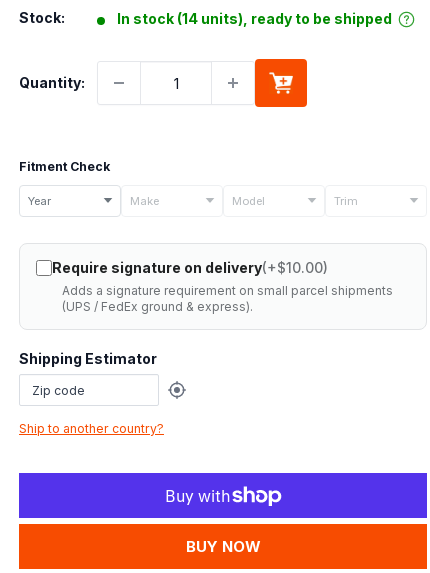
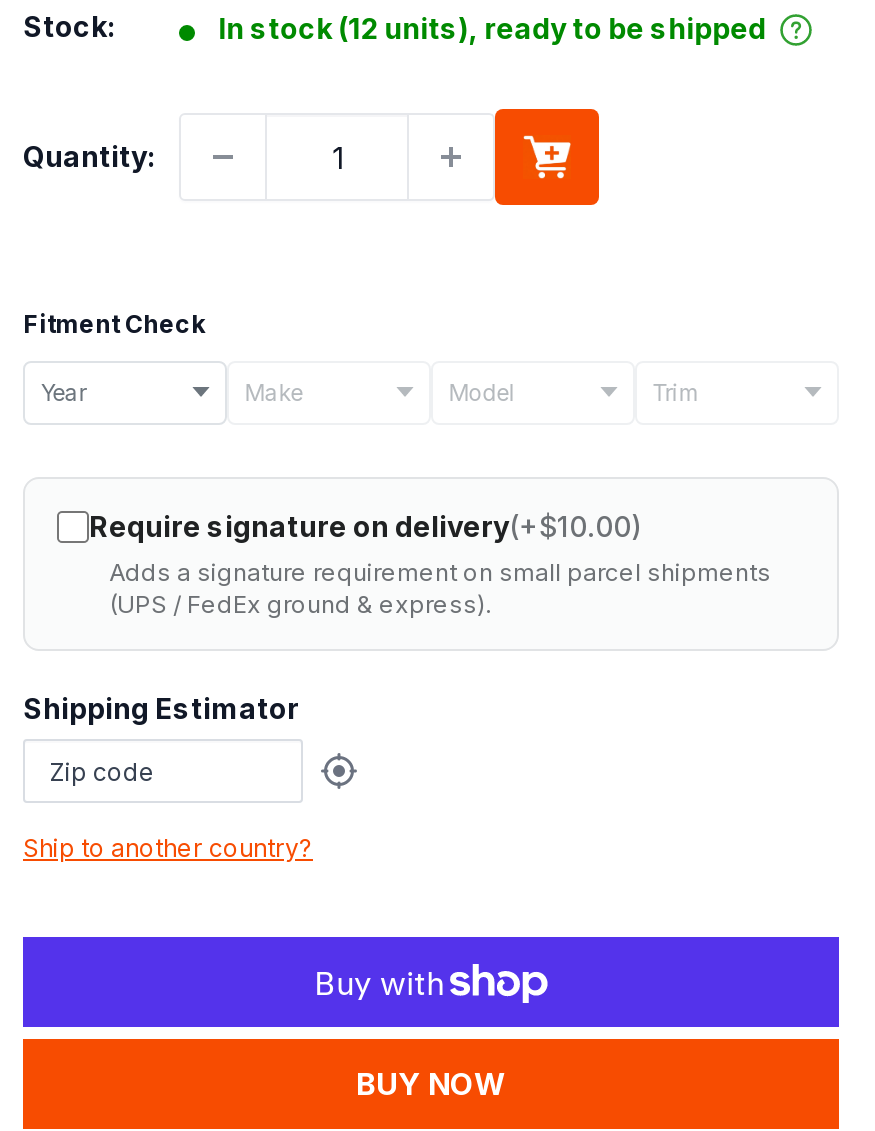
- In stock (14 units), ready to be shipped
+ In stock (12 units), ready to be shipped
